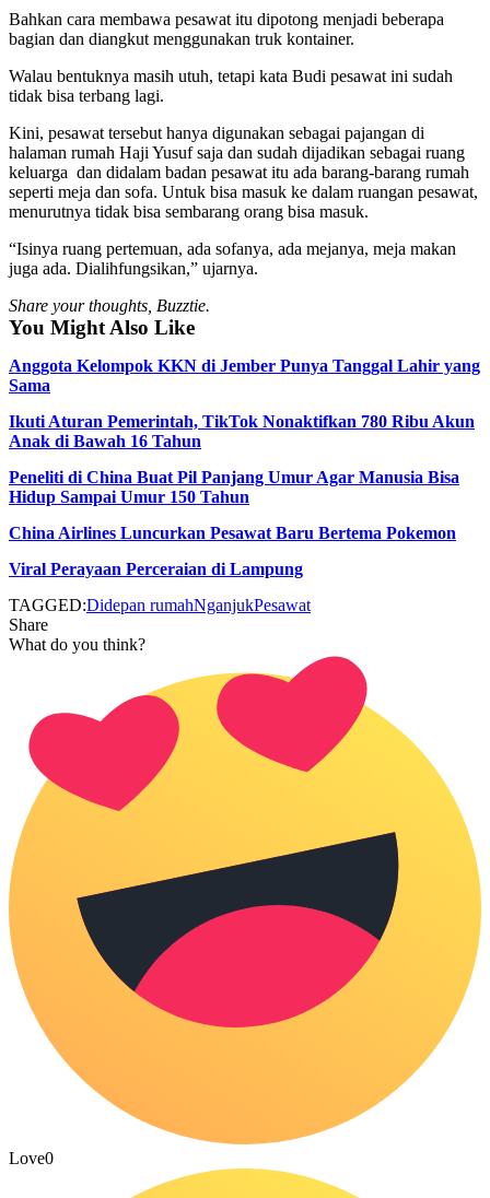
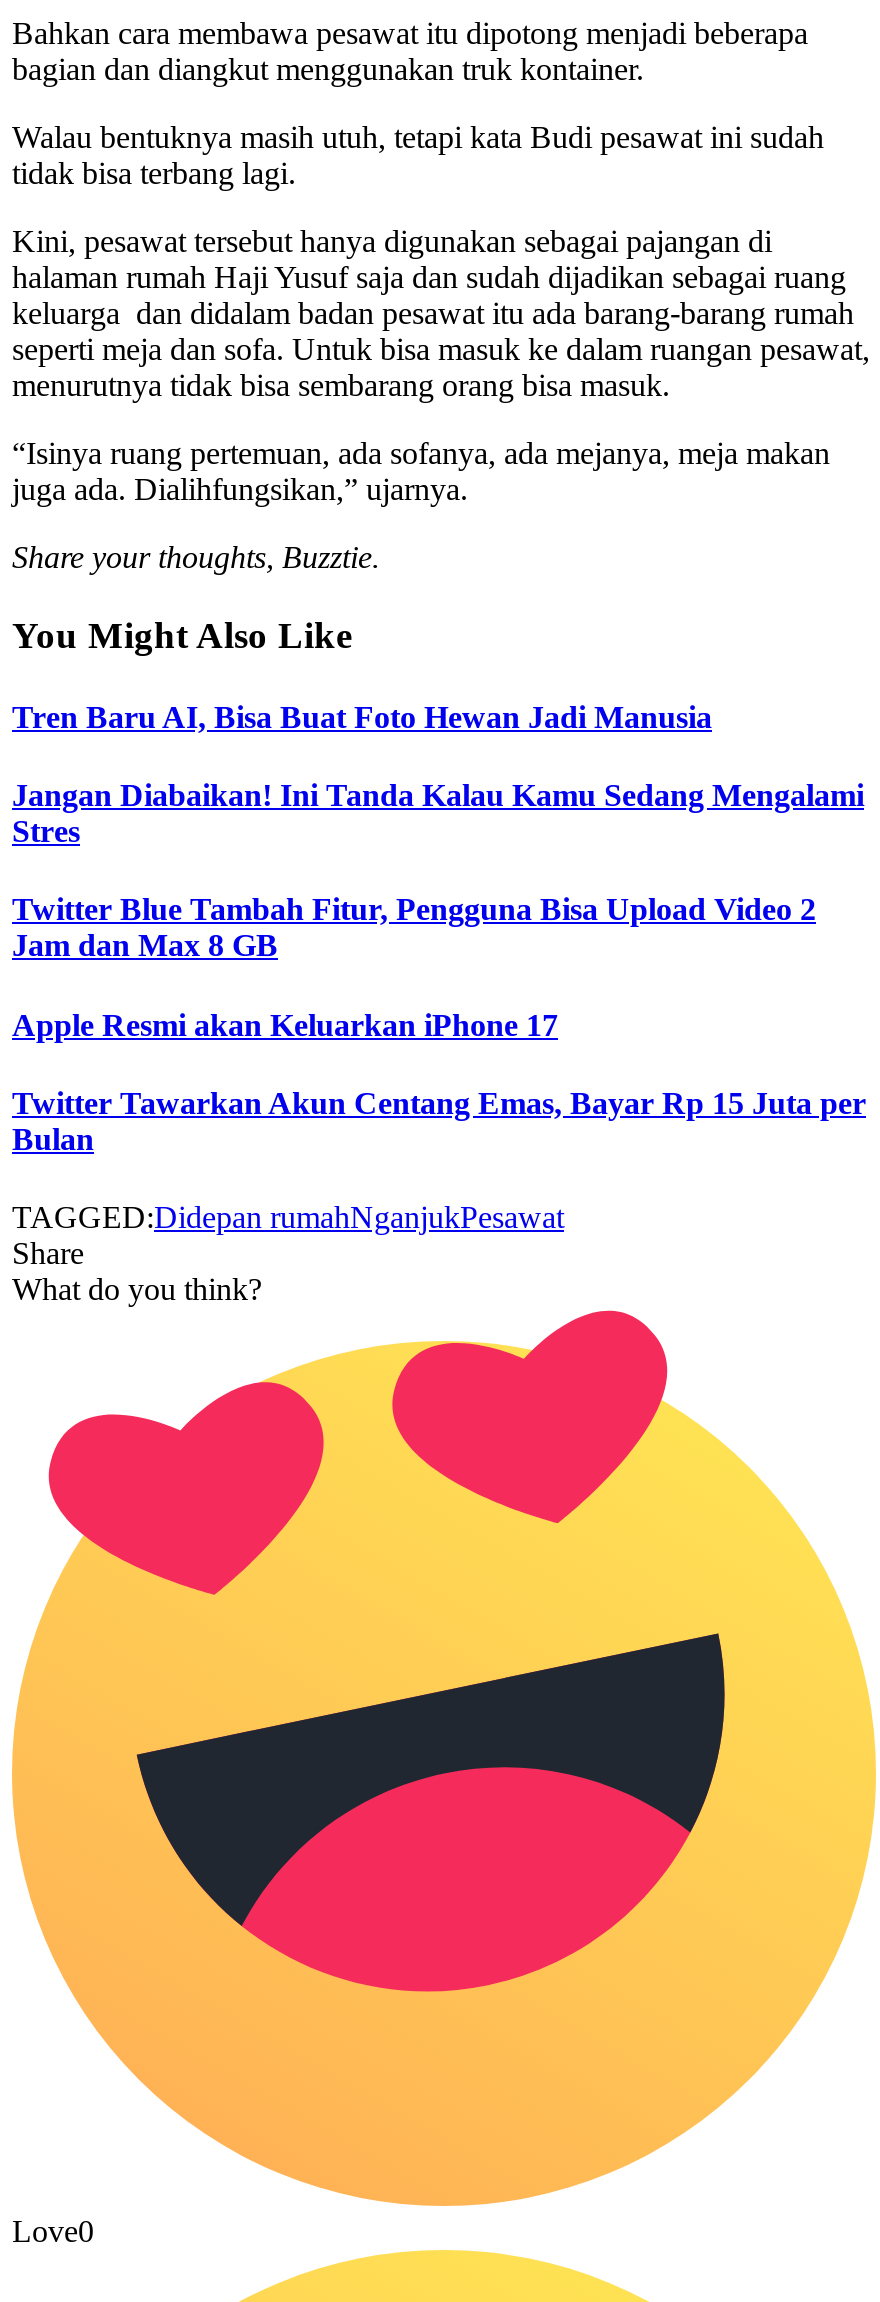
- Anggota Kelompok KKN di Jember Punya Tanggal Lahir yang
- Sama
+ Tren Baru AI, Bisa Buat Foto Hewan Jadi Manusia

- Ikuti Aturan Pemerintah, TikTok Nonaktifkan 780 Ribu Akun
- Anak di Bawah 16 Tahun
+ Jangan Diabaikan! Ini Tanda Kalau Kamu Sedang Mengalami
+ Stres

- Peneliti di China Buat Pil Panjang Umur Agar Manusia Bisa
- Hidup Sampai Umur 150 Tahun
+ Twitter Blue Tambah Fitur, Pengguna Bisa Upload Video 2
+ Jam dan Max 8 GB

- China Airlines Luncurkan Pesawat Baru Bertema Pokemon
+ Apple Resmi akan Keluarkan iPhone 17

- Viral Perayaan Perceraian di Lampung
+ Twitter Tawarkan Akun Centang Emas, Bayar Rp 15 Juta per
+ Bulan
